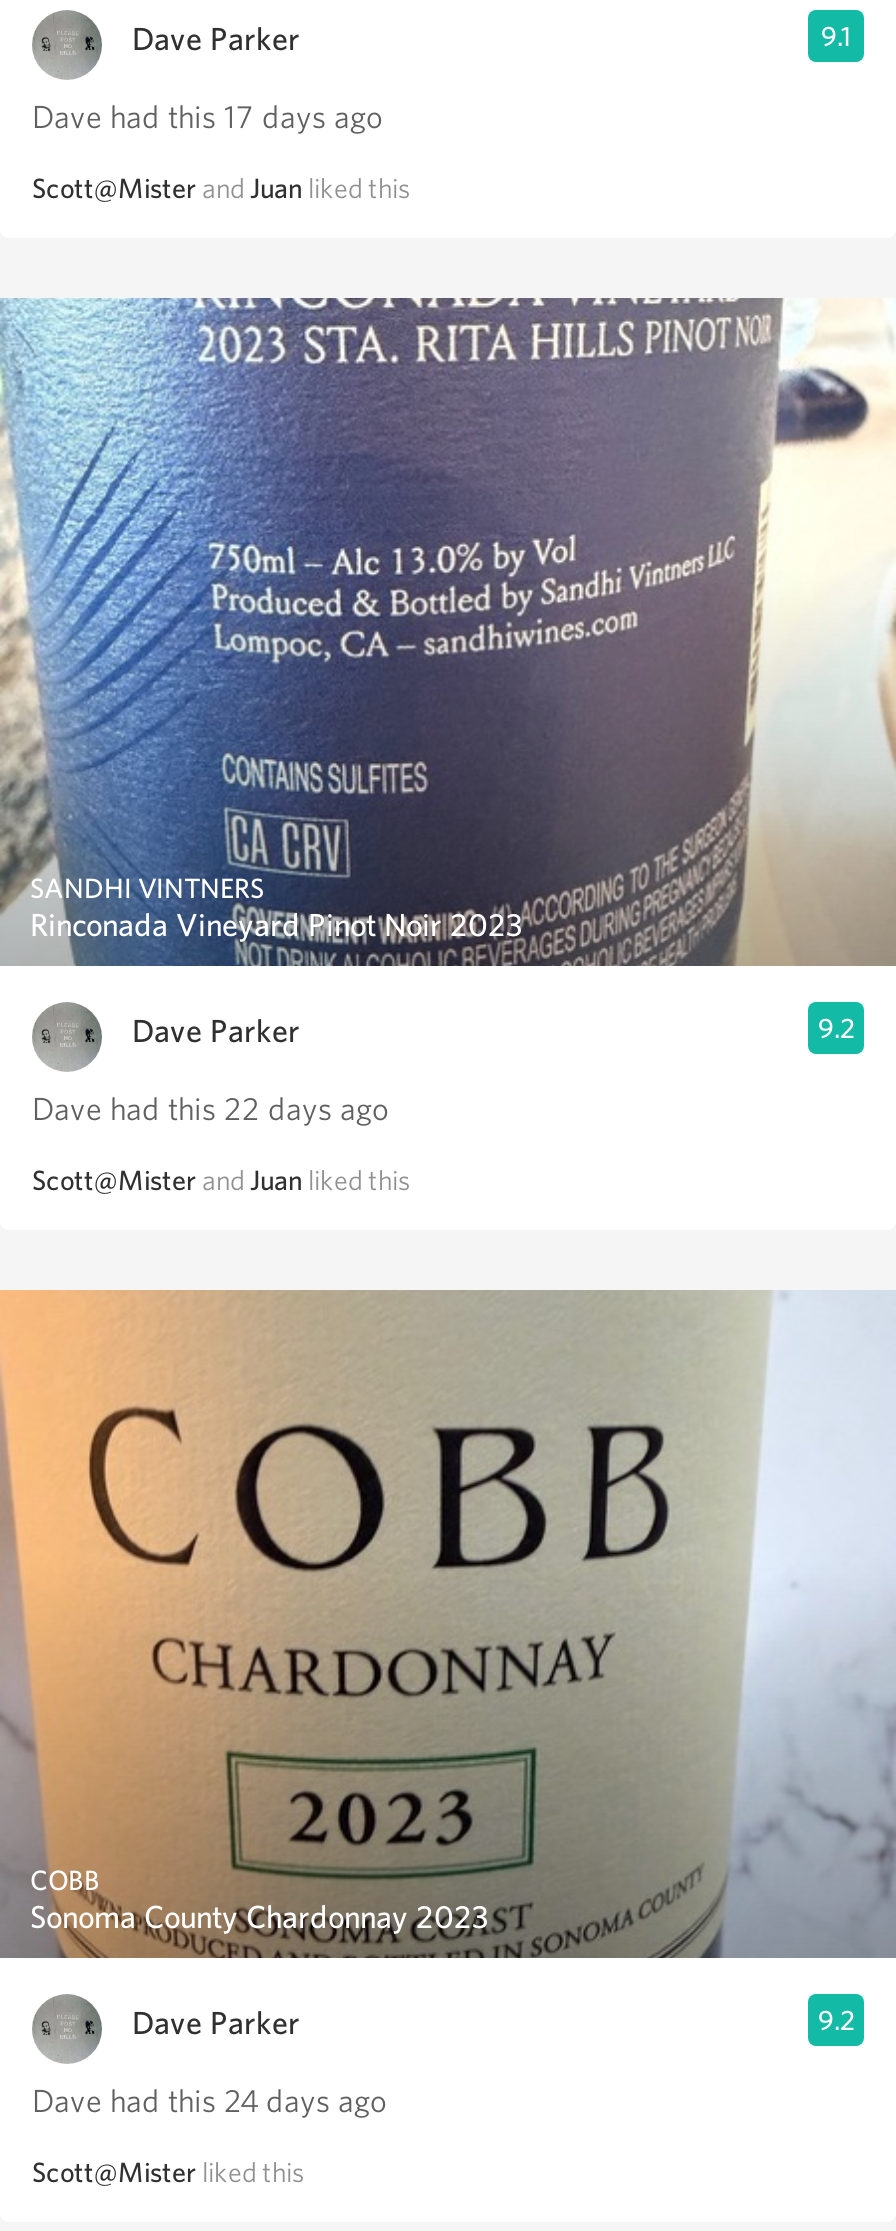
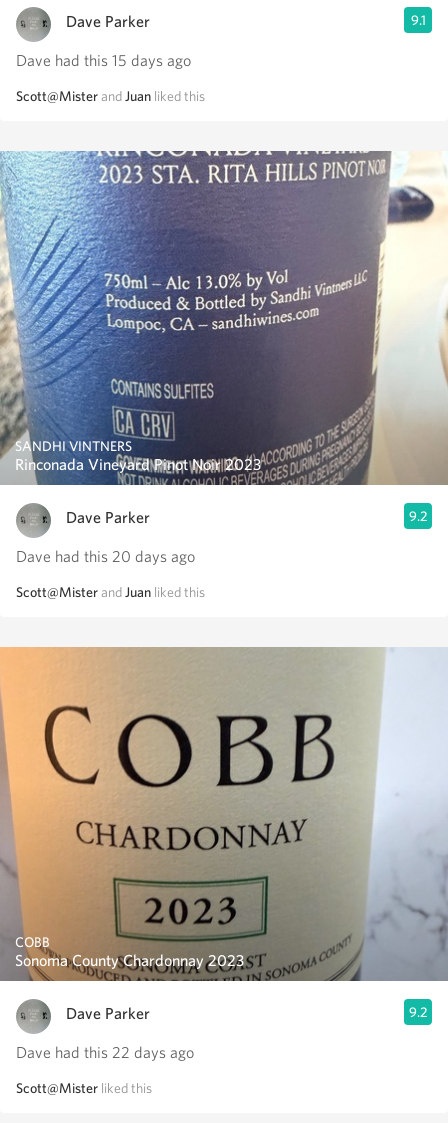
- Dave had this 17 days ago
+ Dave had this 15 days ago

+ Dave had this 20 days ago

moved down: Dave had this 22 days ago

- Dave had this 24 days ago
